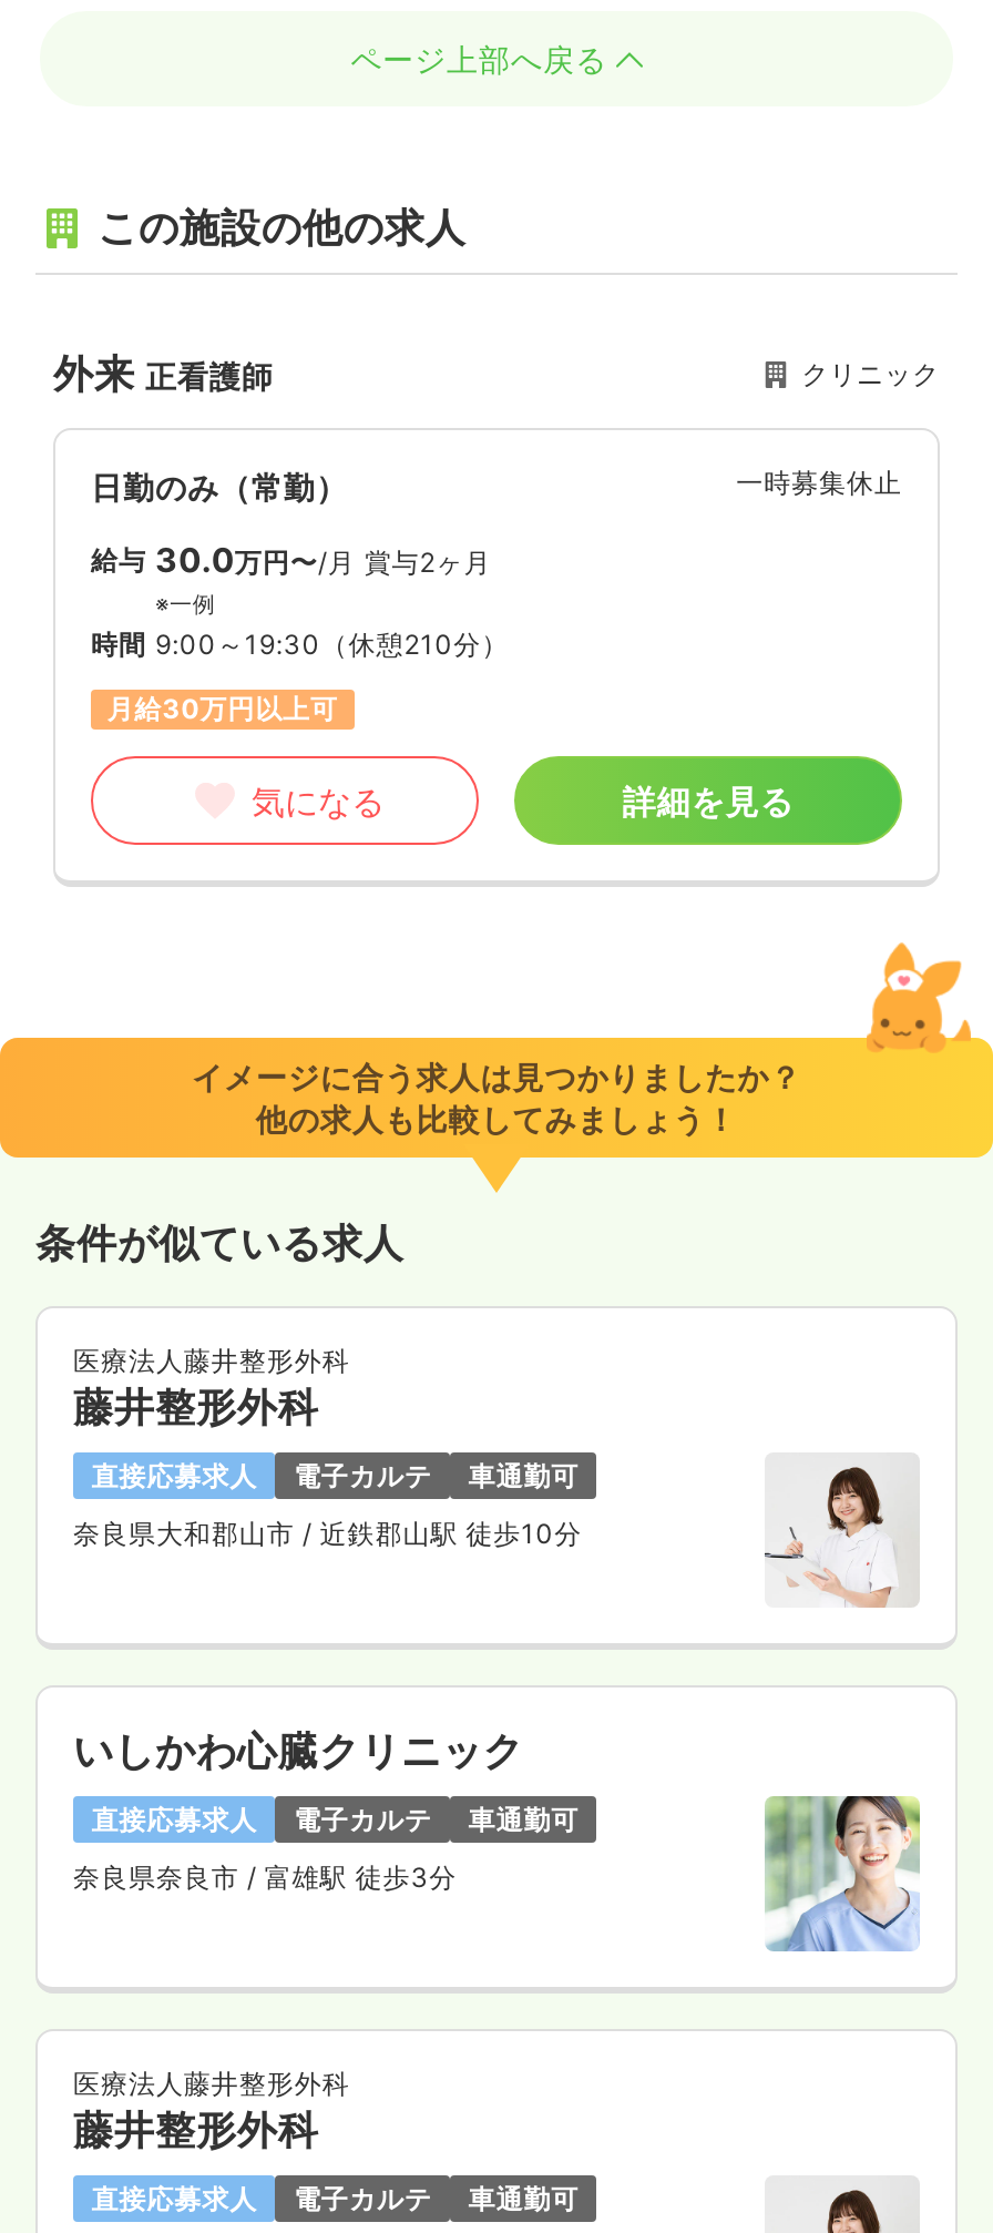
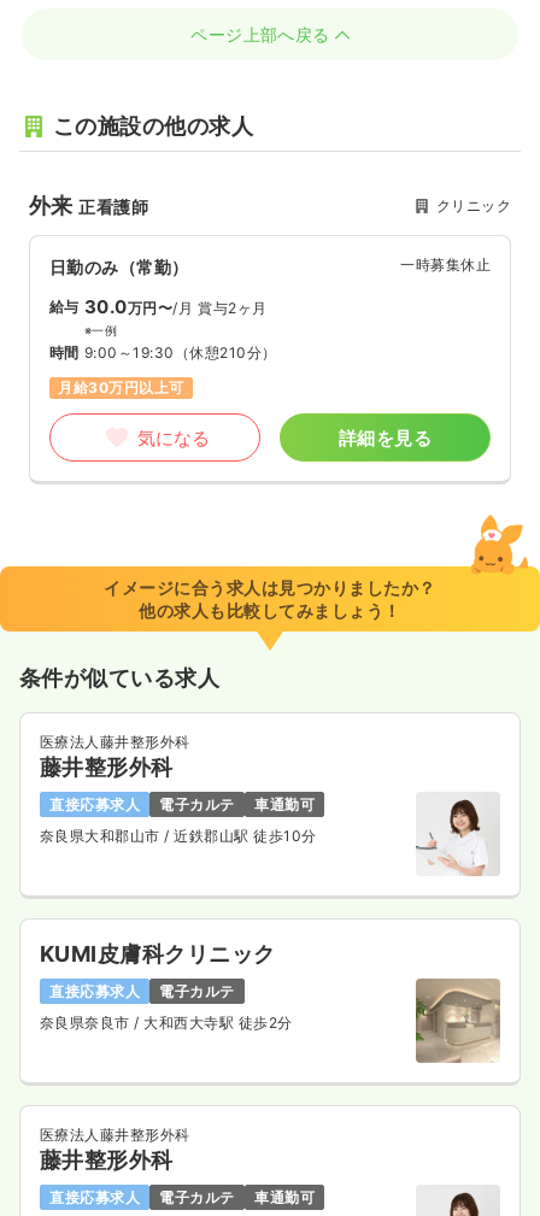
- いしかわ心臓クリニック
+ KUMI皮膚科クリニック

- 車通勤可
- 奈良県奈良市/ 富雄駅 徒歩3分
+ 奈良県奈良市/ 大和西大寺駅 徒歩2分

- [image]
+ [image]
